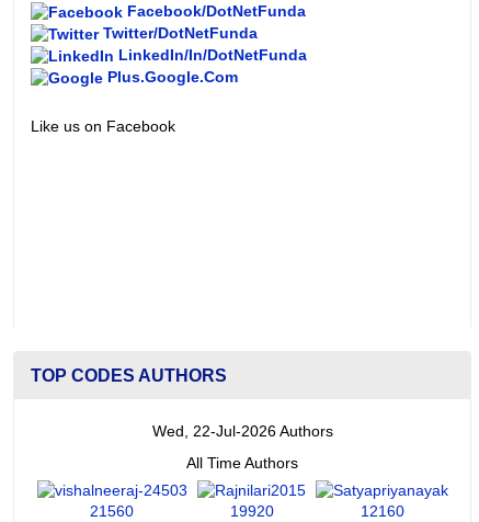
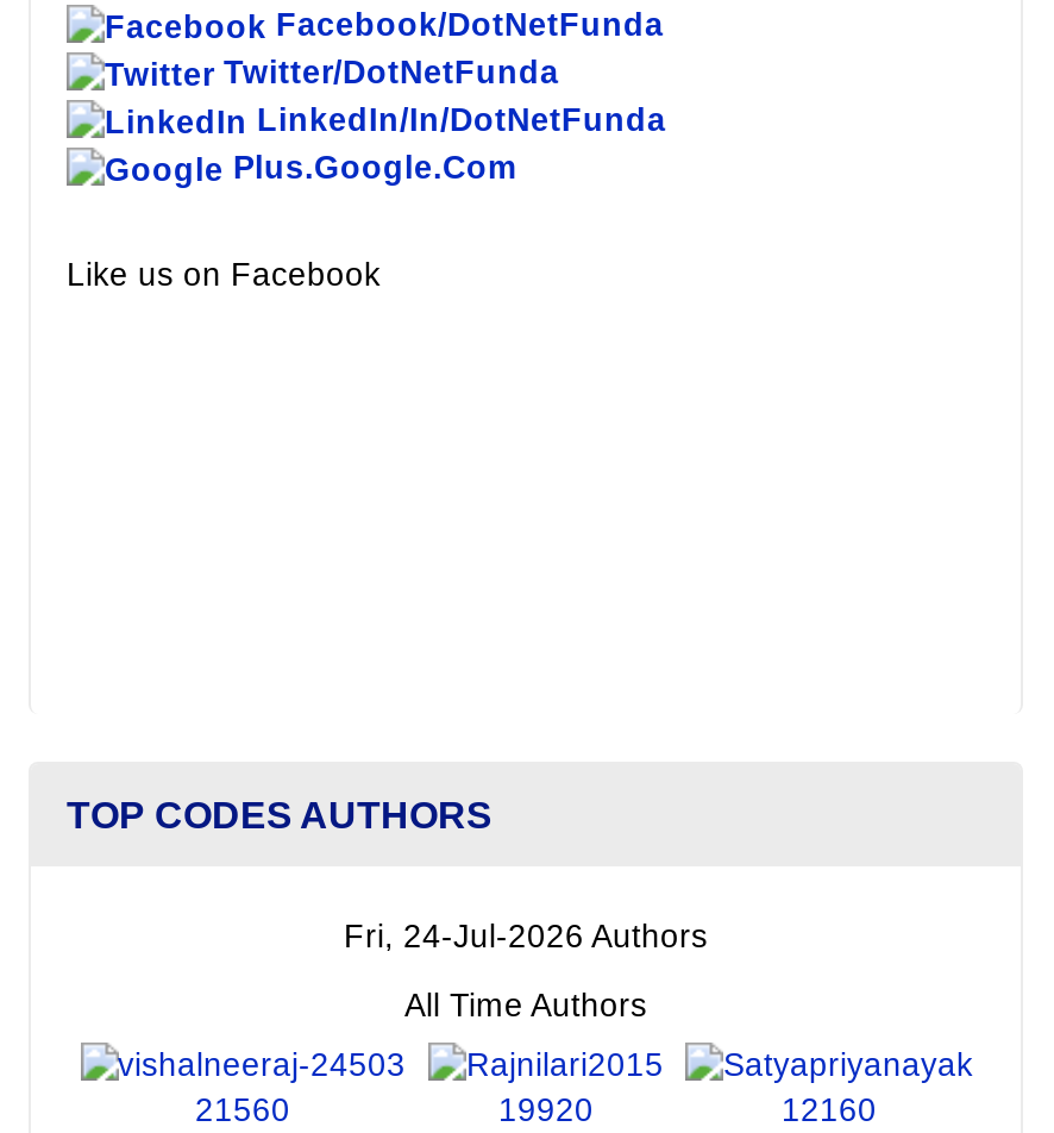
- Wed, 22-Jul-2026 Authors
+ Fri, 24-Jul-2026 Authors
